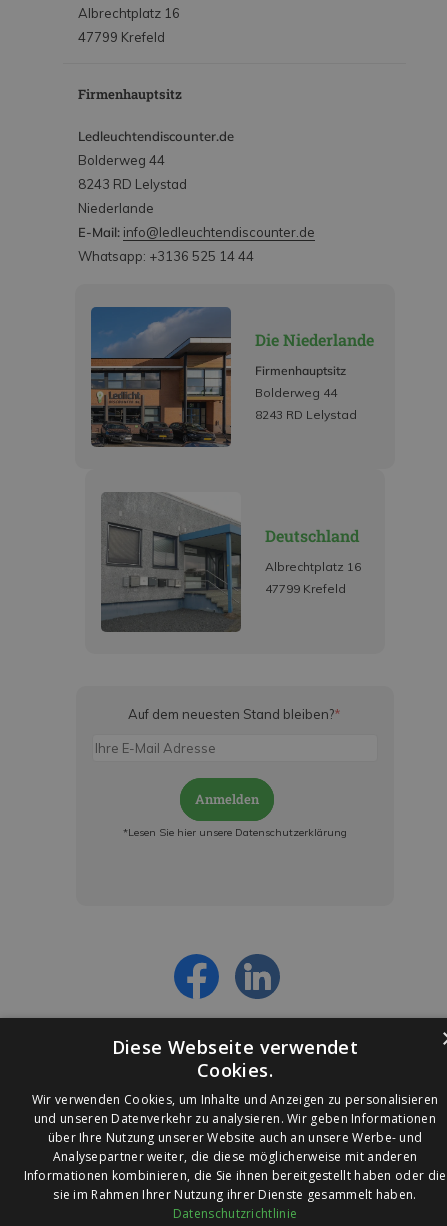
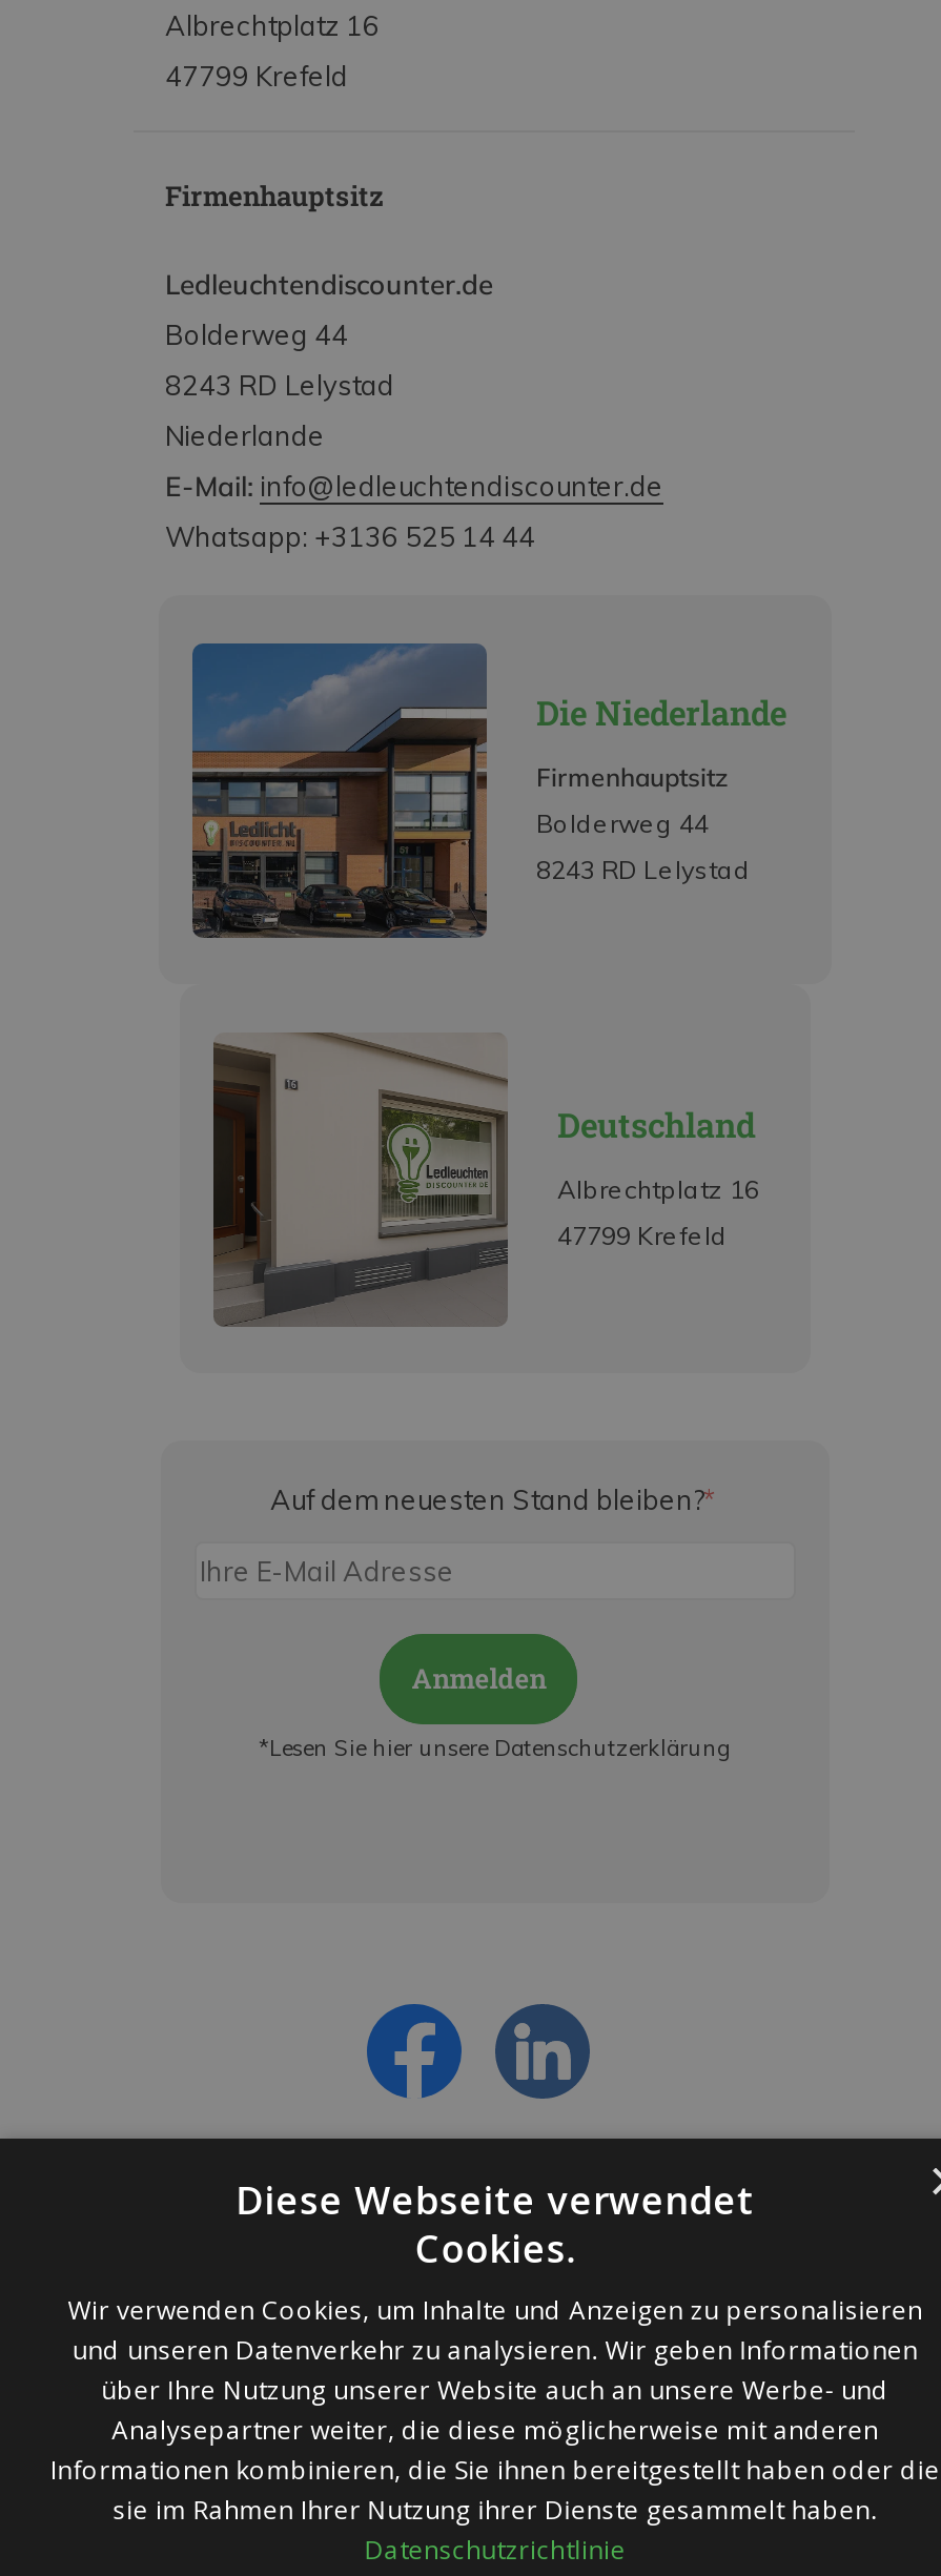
- [image]
+ [image]
